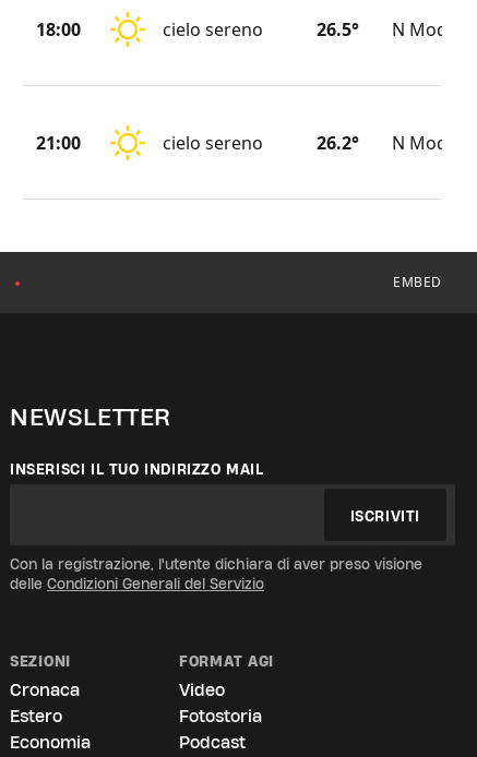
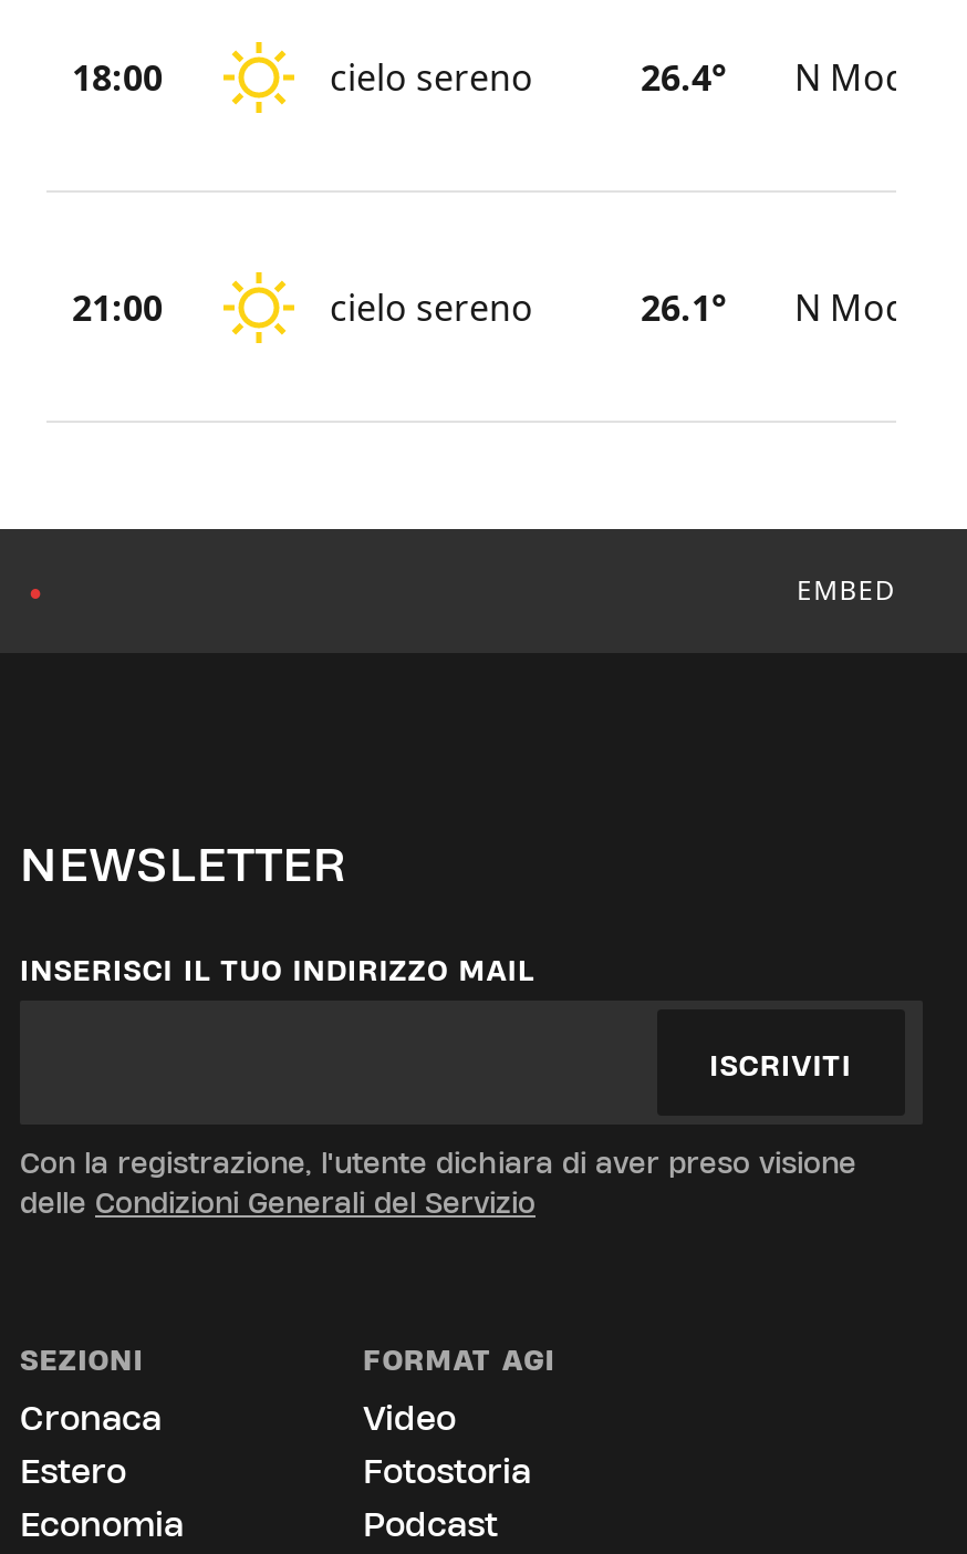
- 26.5°
+ 26.4°

- 26.2°
+ 26.1°
